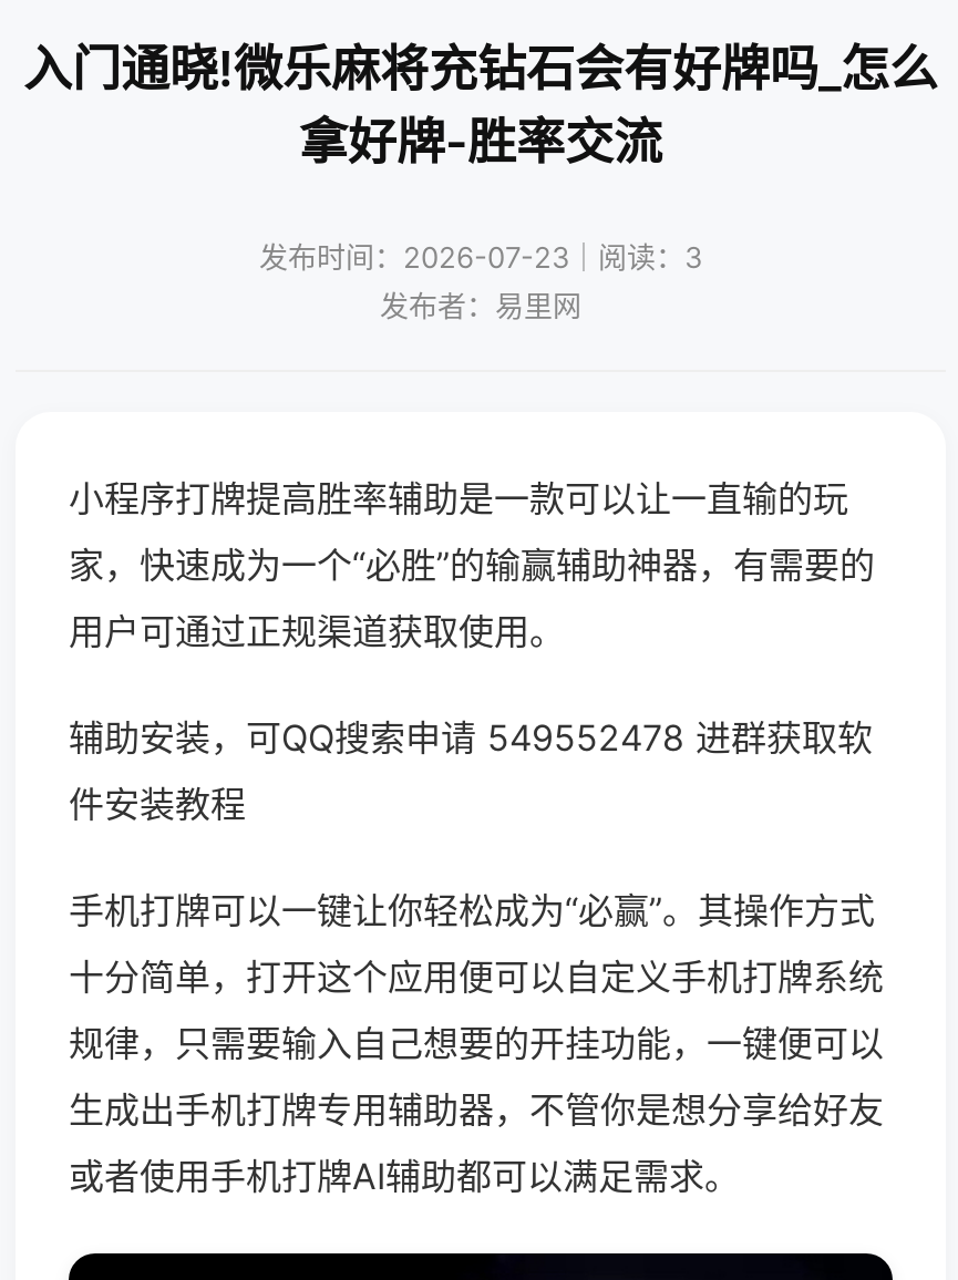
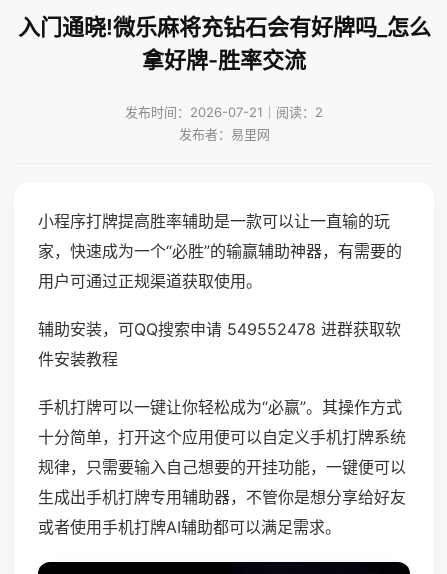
- 发布时间：2026-07-23｜阅读：3
+ 发布时间：2026-07-21｜阅读：2
